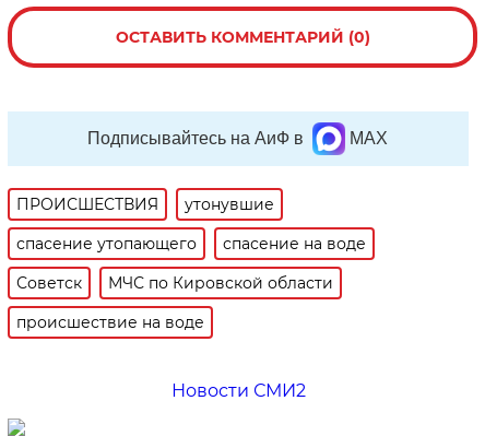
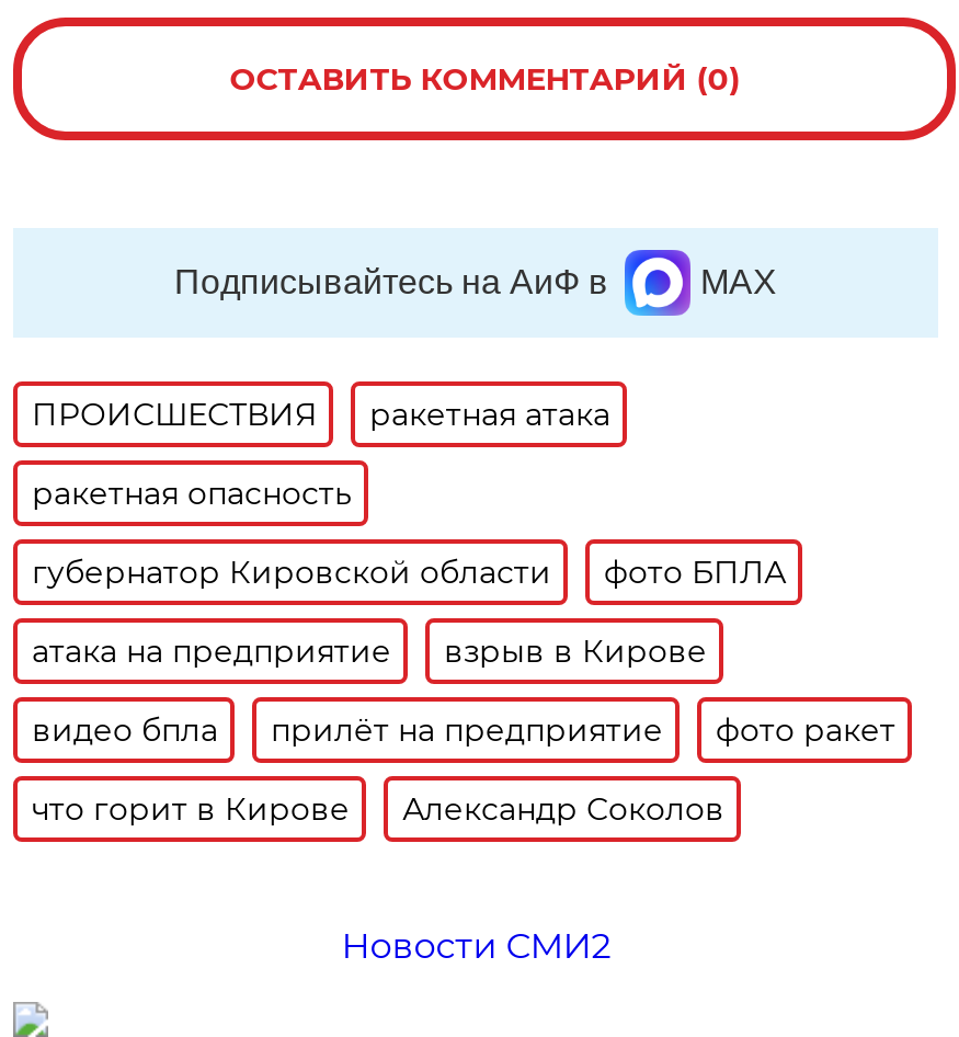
- утонувшие
- спасение утопающего
- спасение на воде
- Советск
- МЧС по Кировской области
- происшествие на воде
+ ракетная атака
+ ракетная опасность
+ губернатор Кировской области
+ фото БПЛА
+ атака на предприятие
+ взрыв в Кирове
+ видео бпла
+ прилёт на предприятие
+ фото ракет
+ что горит в Кирове
+ Александр Соколов
